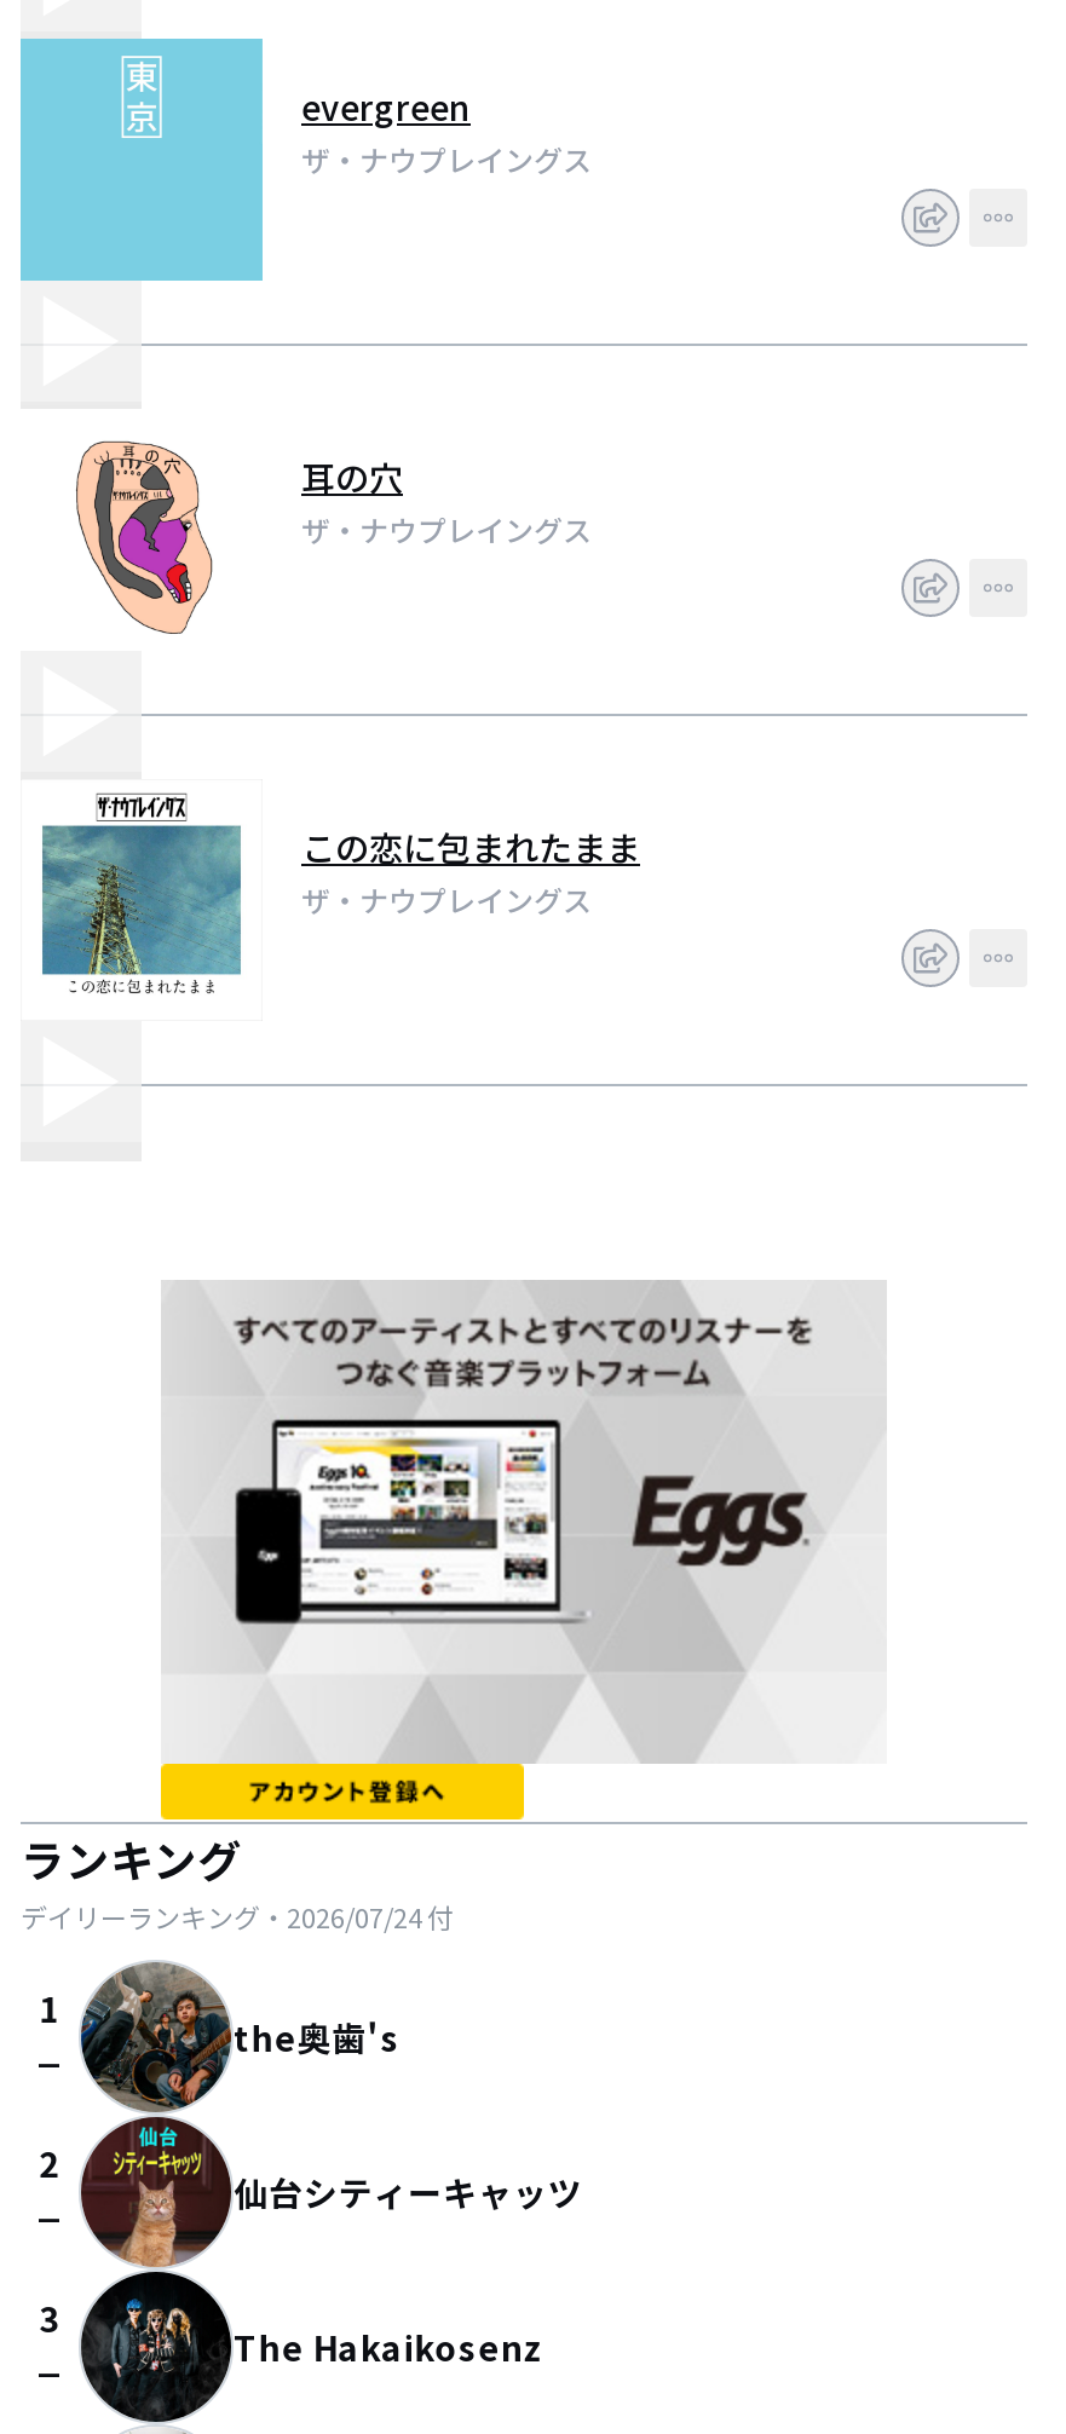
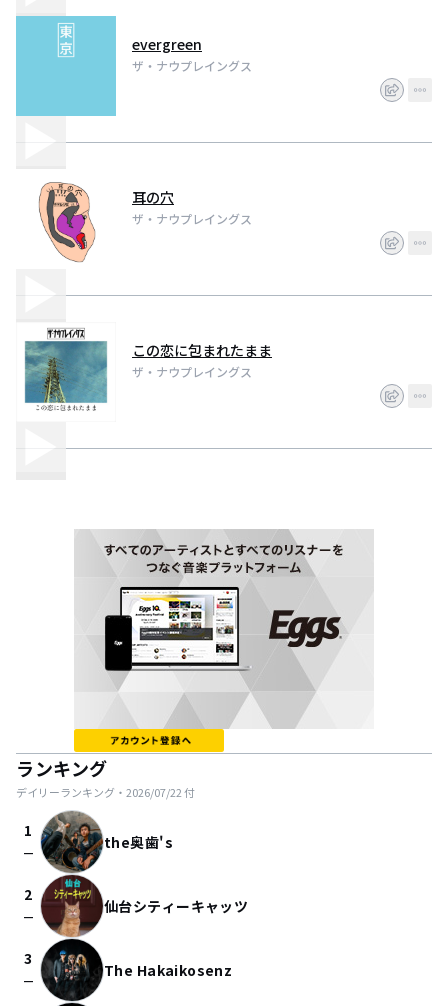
- デイリーランキング・2026/07/24付
+ デイリーランキング・2026/07/22付
